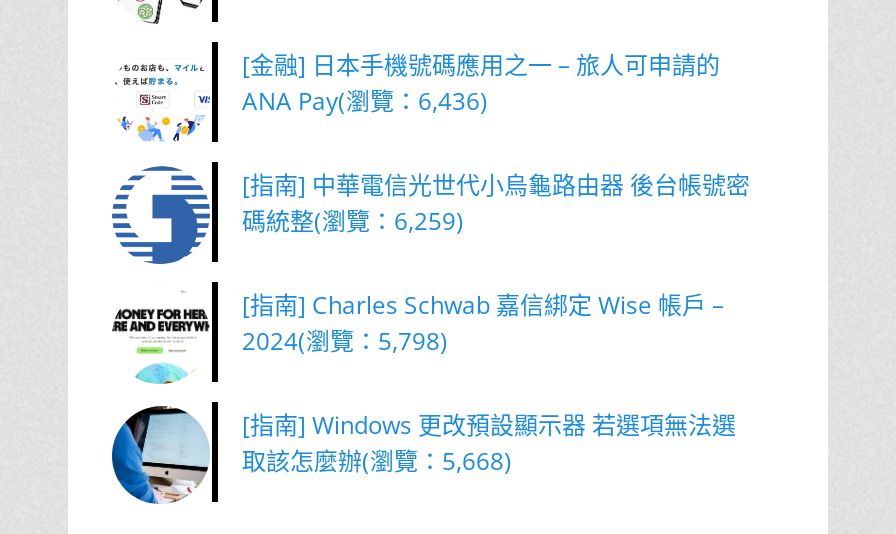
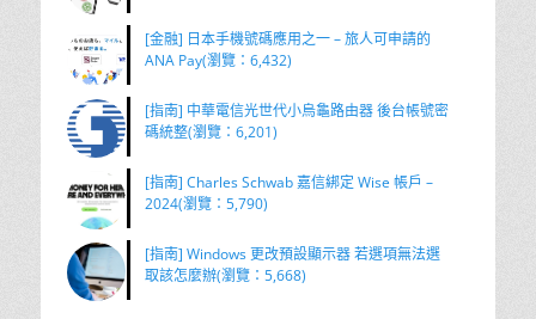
- ANA Pay(瀏覽：6,436)
+ ANA Pay(瀏覽：6,432)

- 碼統整(瀏覽：6,259)
+ 碼統整(瀏覽：6,201)

- 2024(瀏覽：5,798)
+ 2024(瀏覽：5,790)
